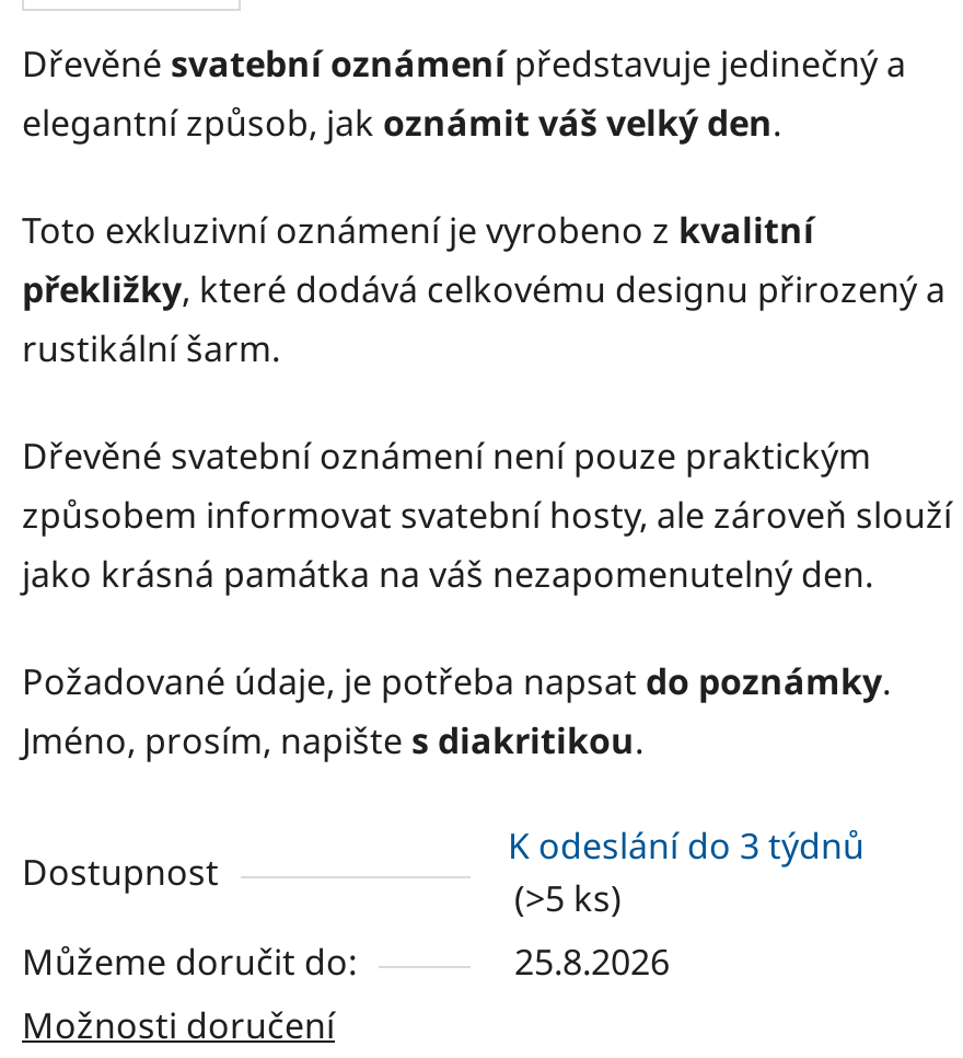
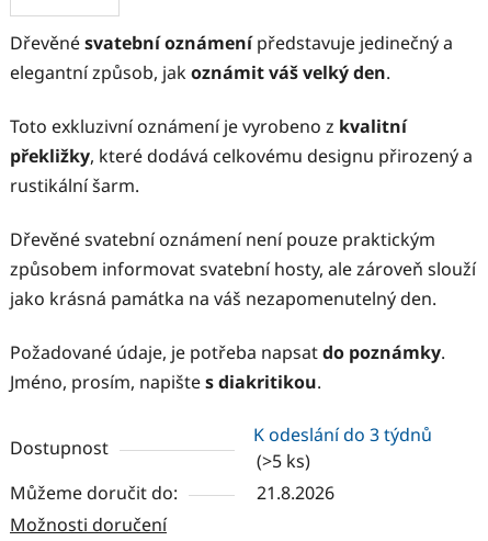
- 25.8.2026
+ 21.8.2026
